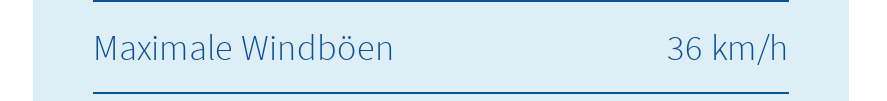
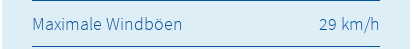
- 36 km/h
+ 29 km/h
